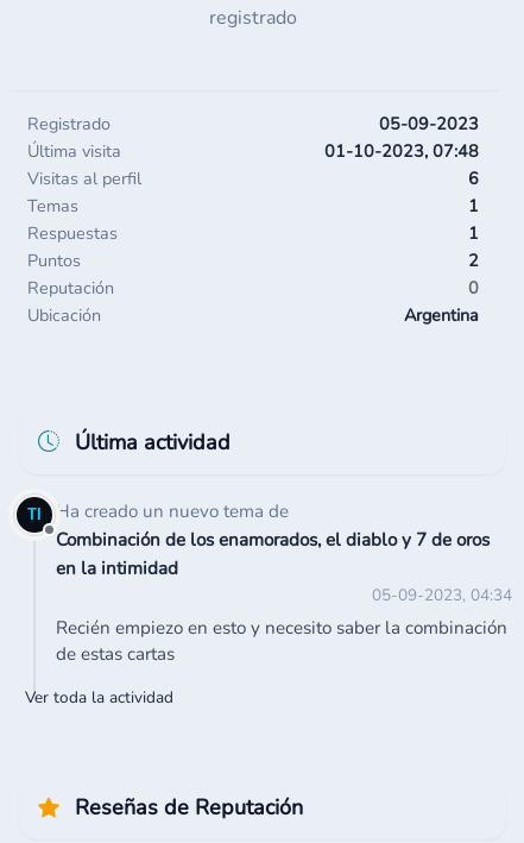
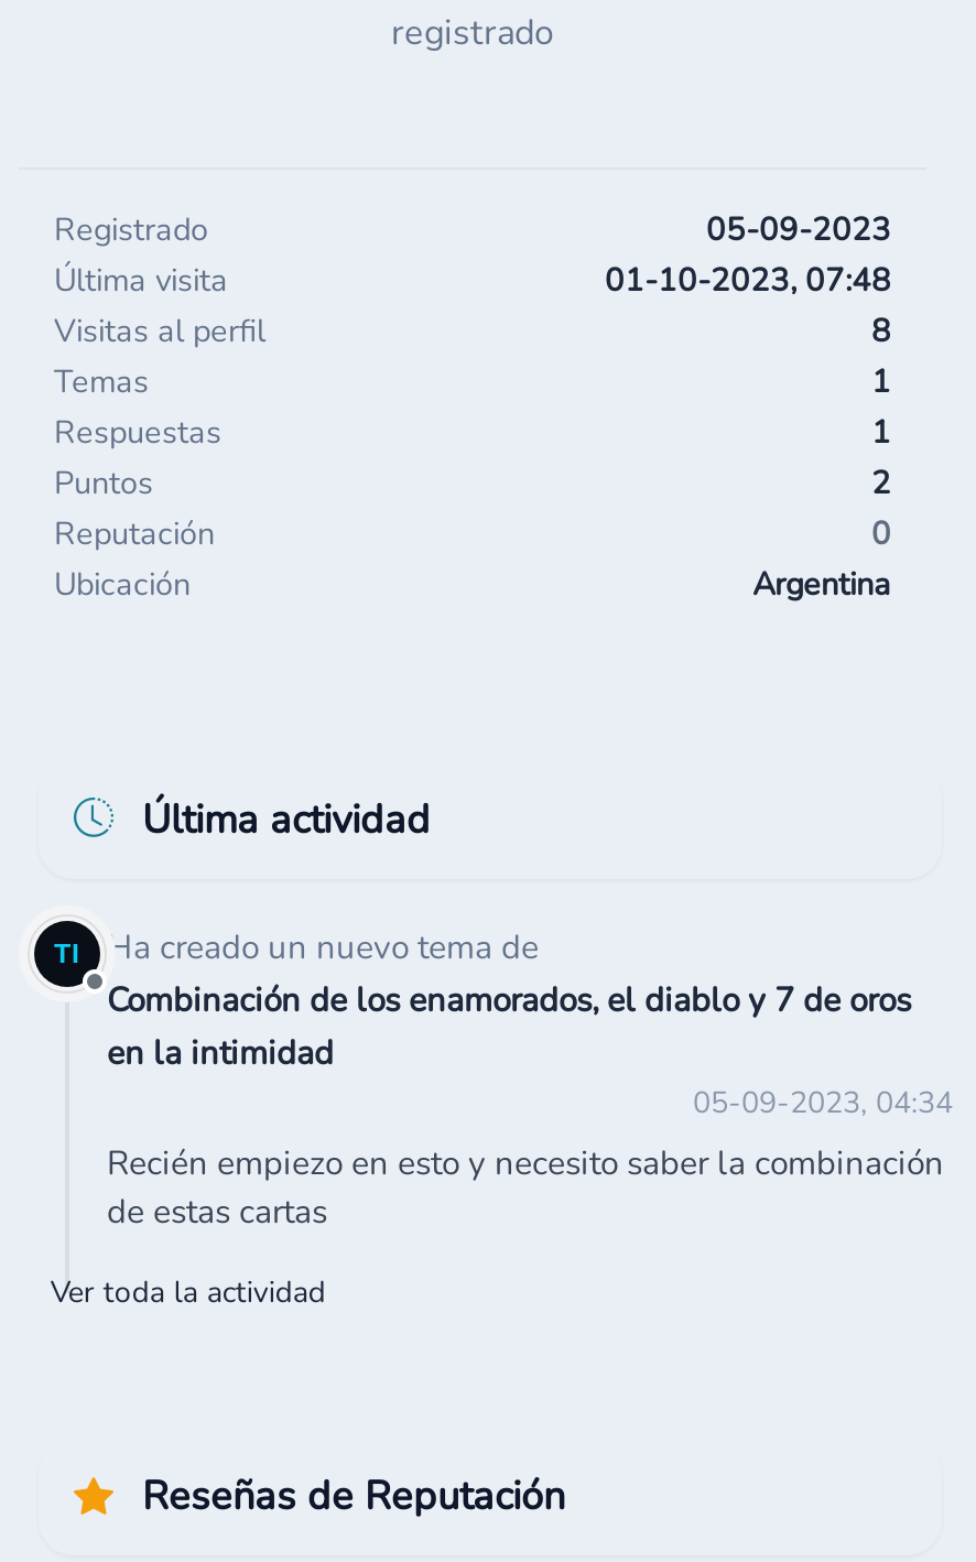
- 6
+ 8
